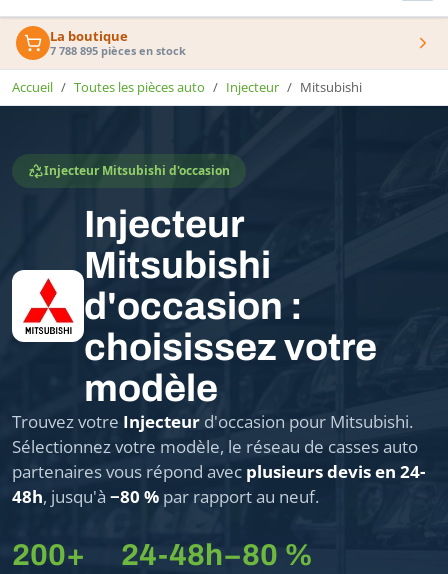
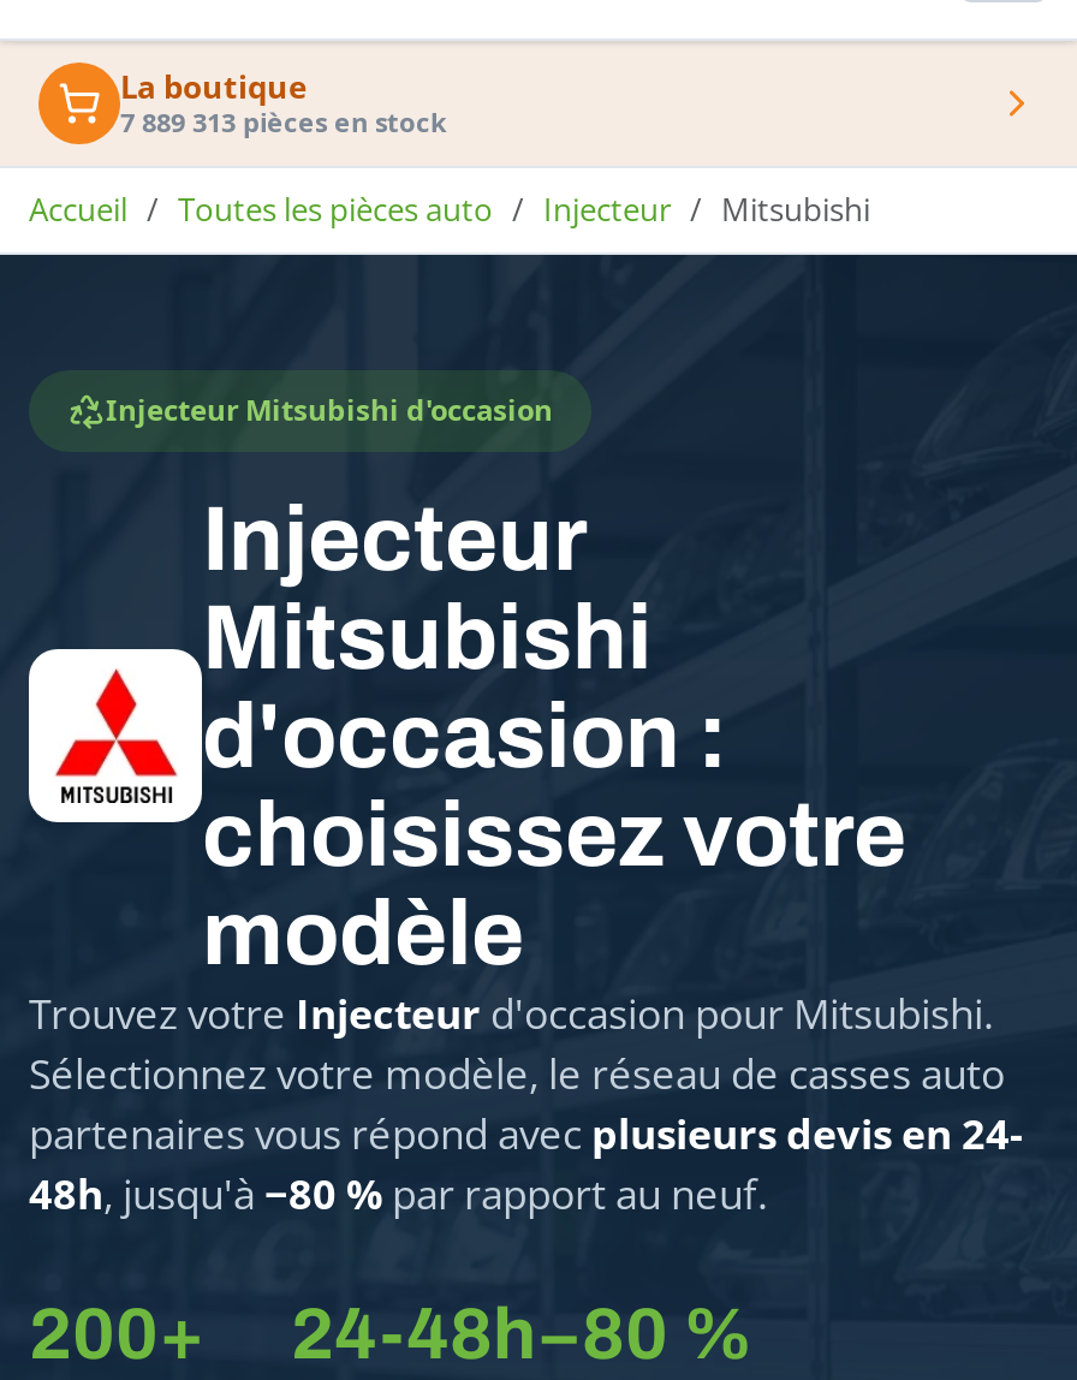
- 7 788 895 pièces en stock
+ 7 889 313 pièces en stock
